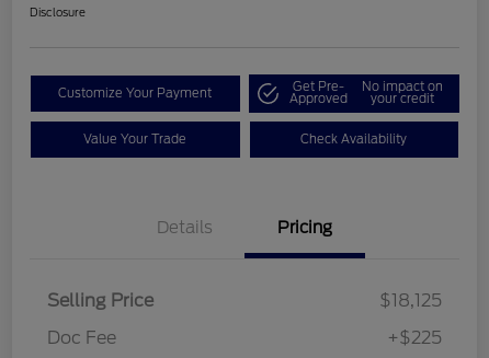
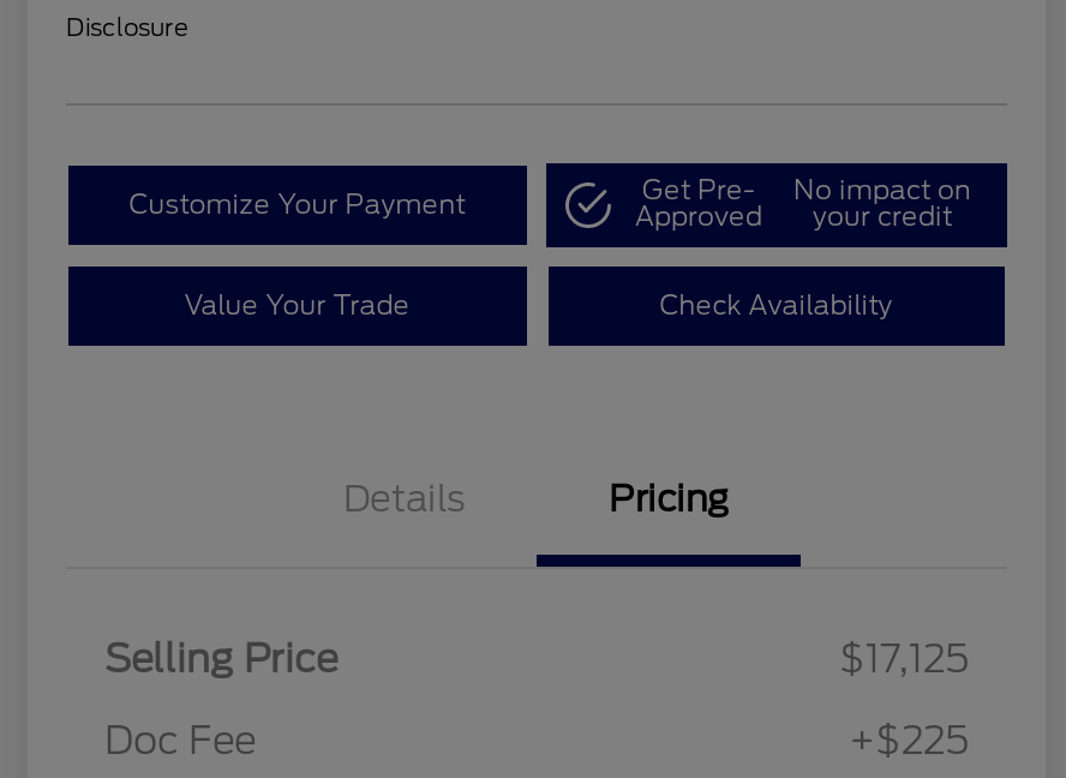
- $18,125
+ $17,125
